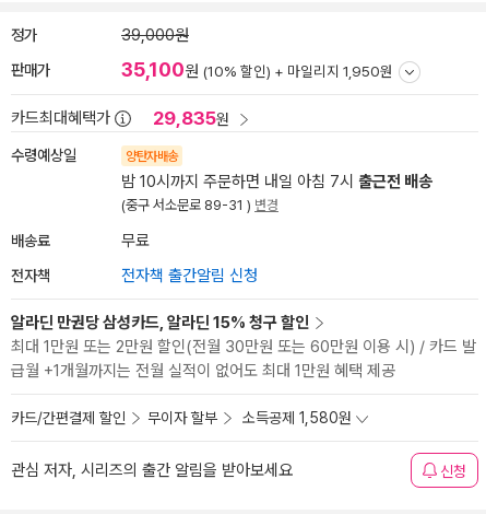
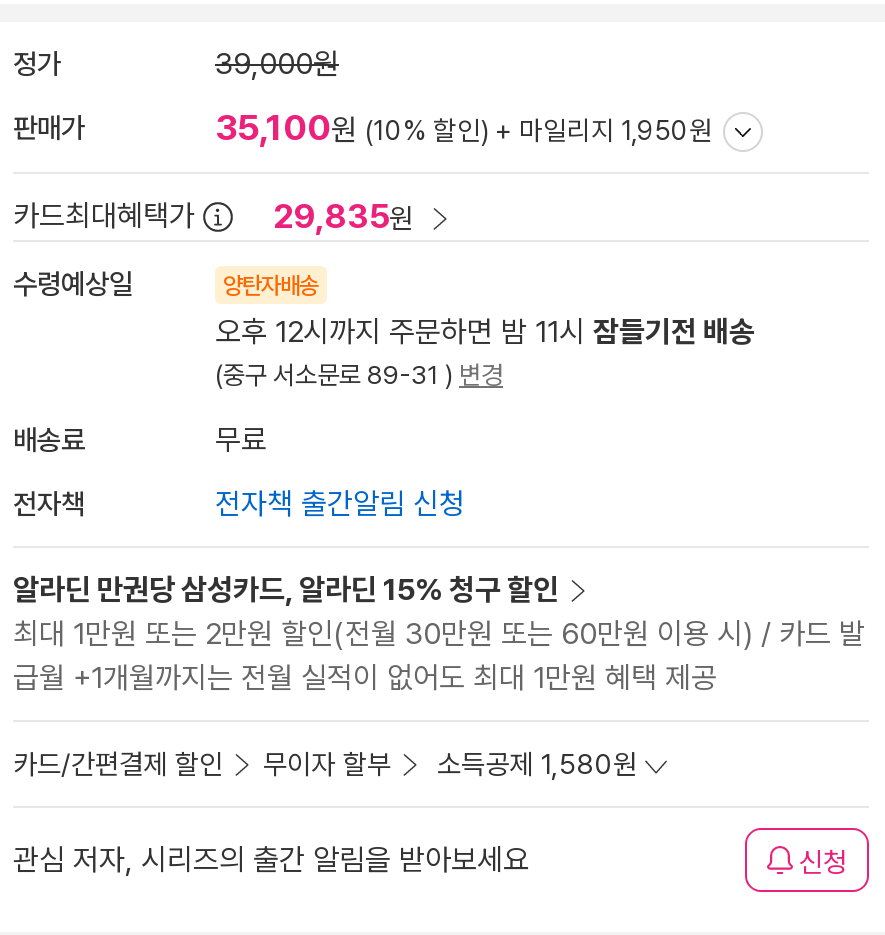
- 밤 10시까지 주문하면 내일 아침 7시 출근전 배송
+ 오후 12시까지 주문하면 밤 11시 잠들기전 배송
